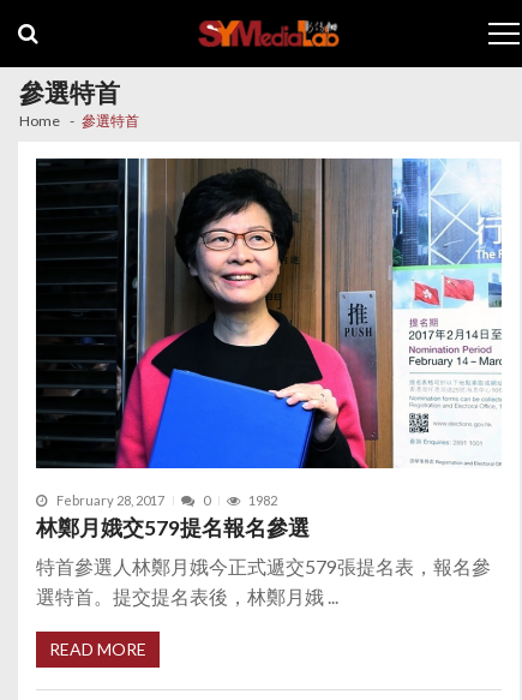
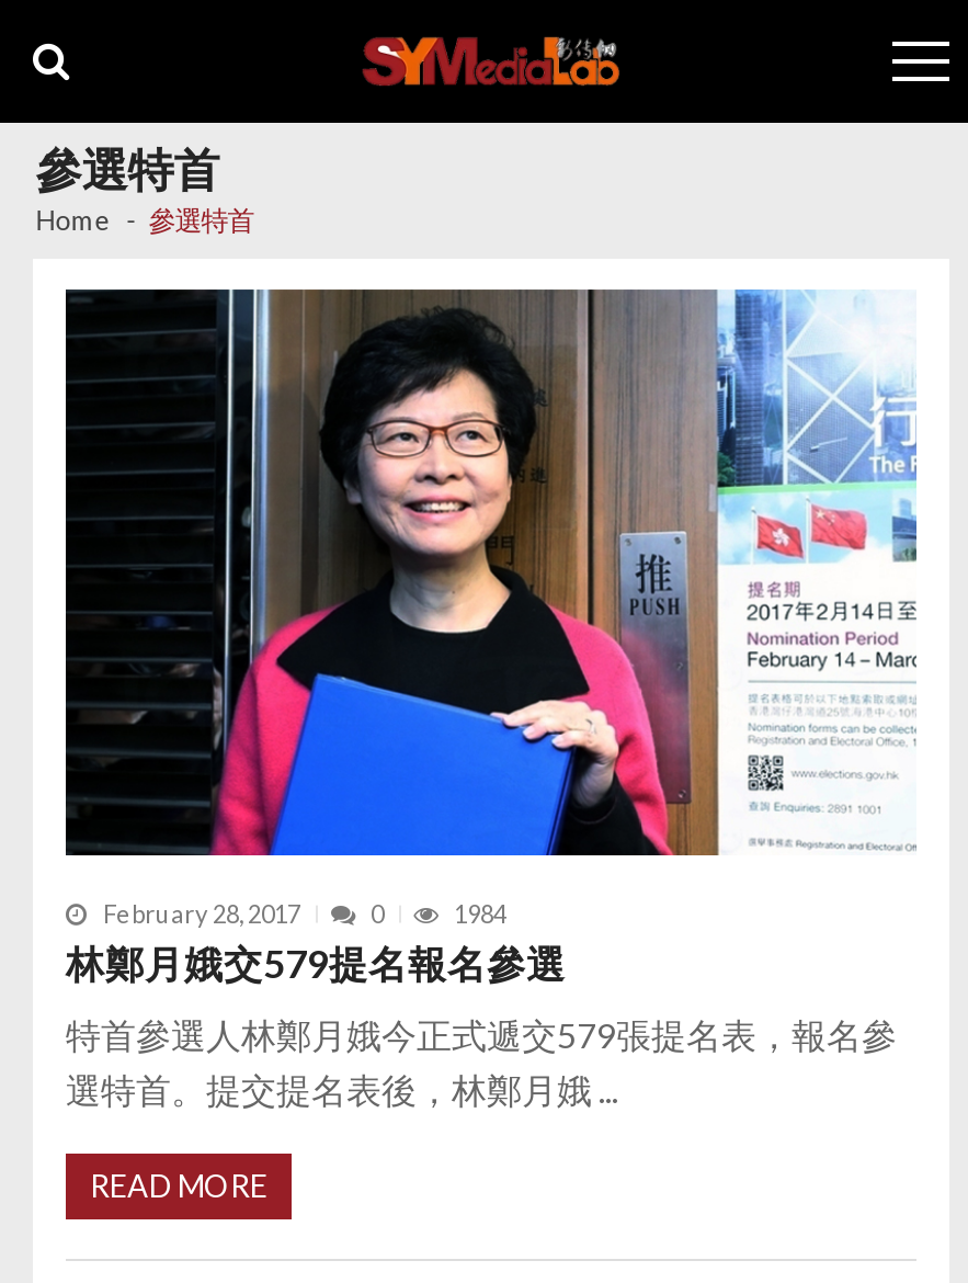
- 1982
+ 1984
